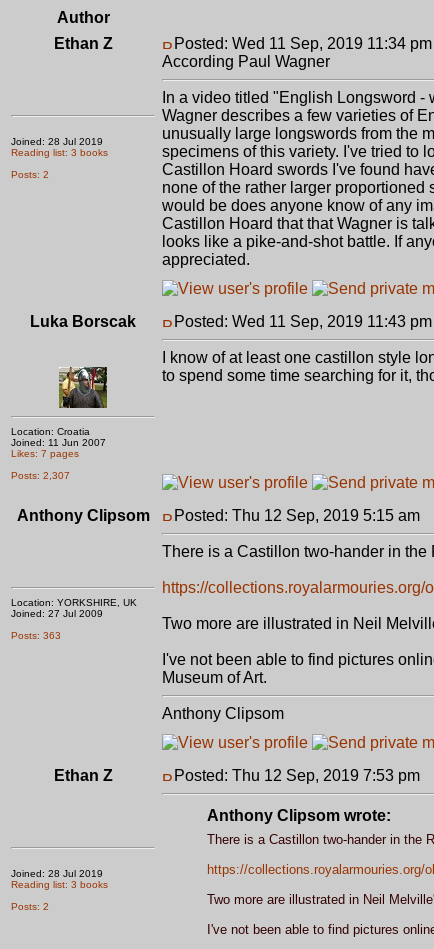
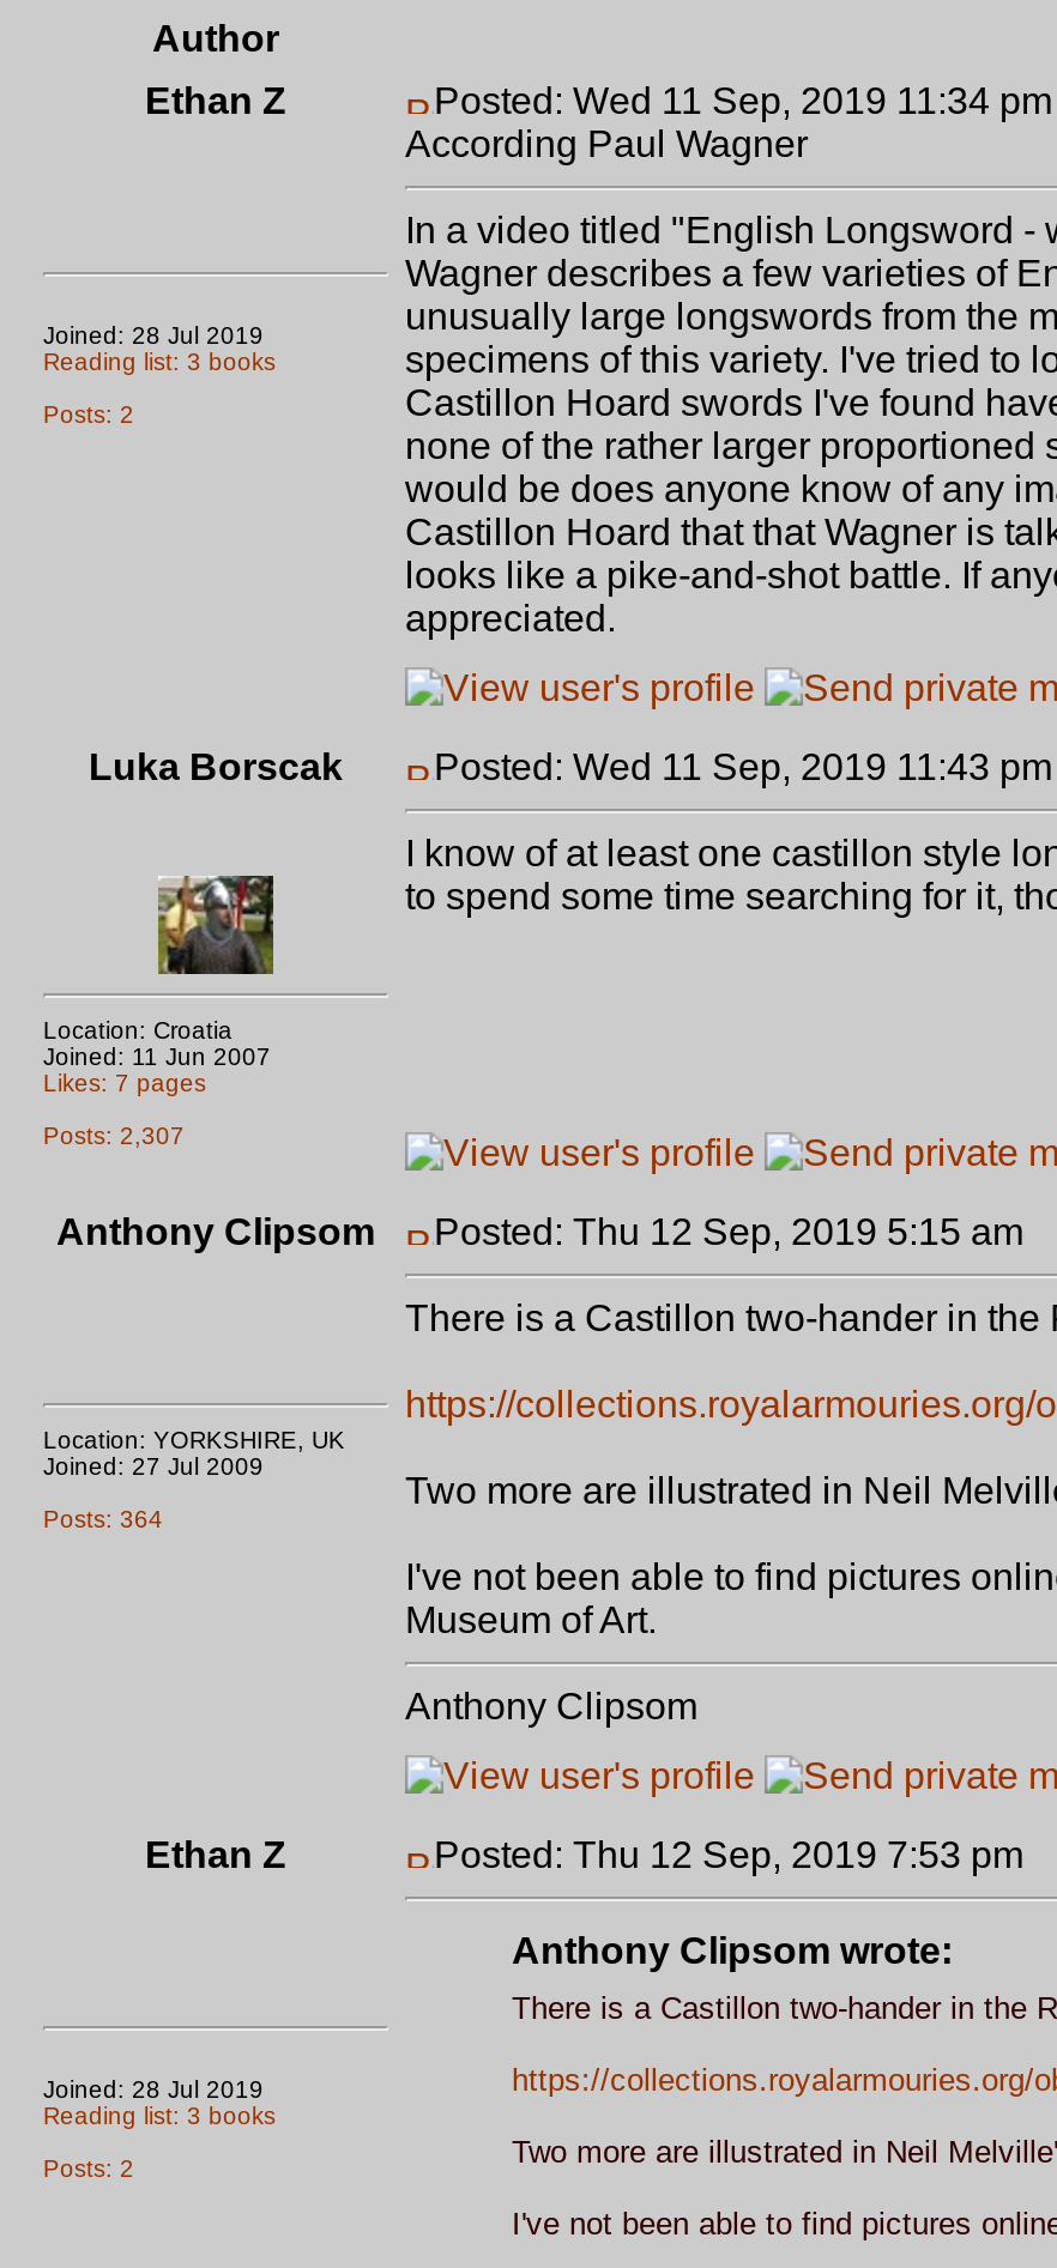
- Posts: 363
+ Posts: 364
